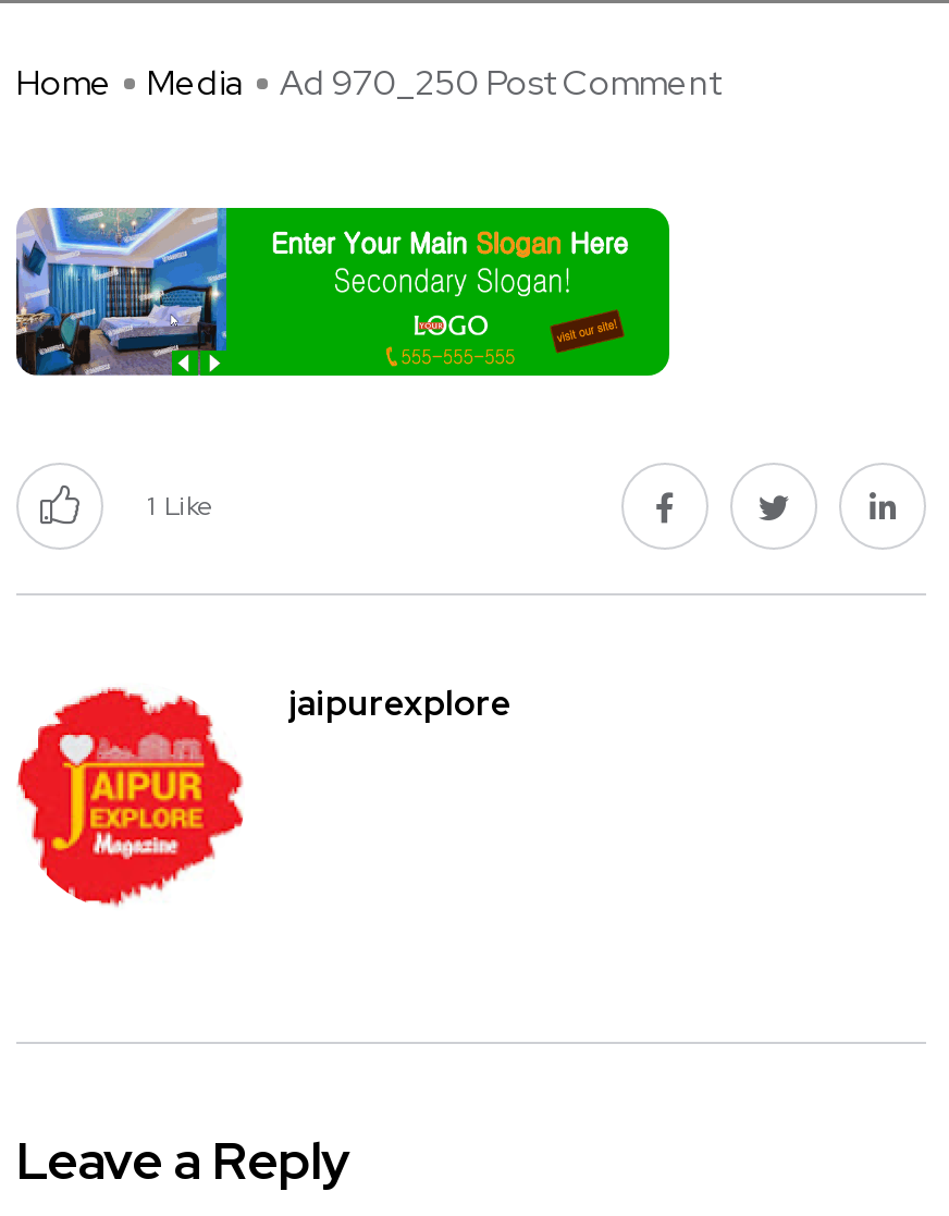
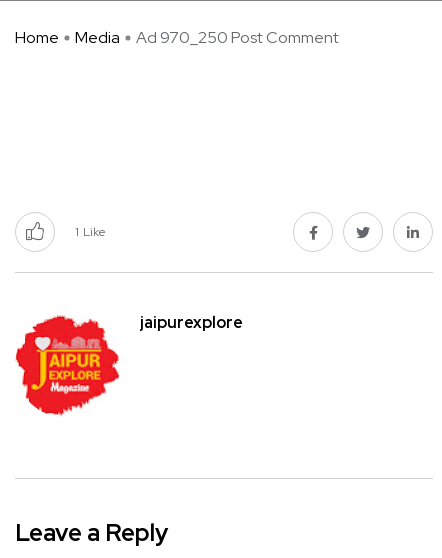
- [image]
